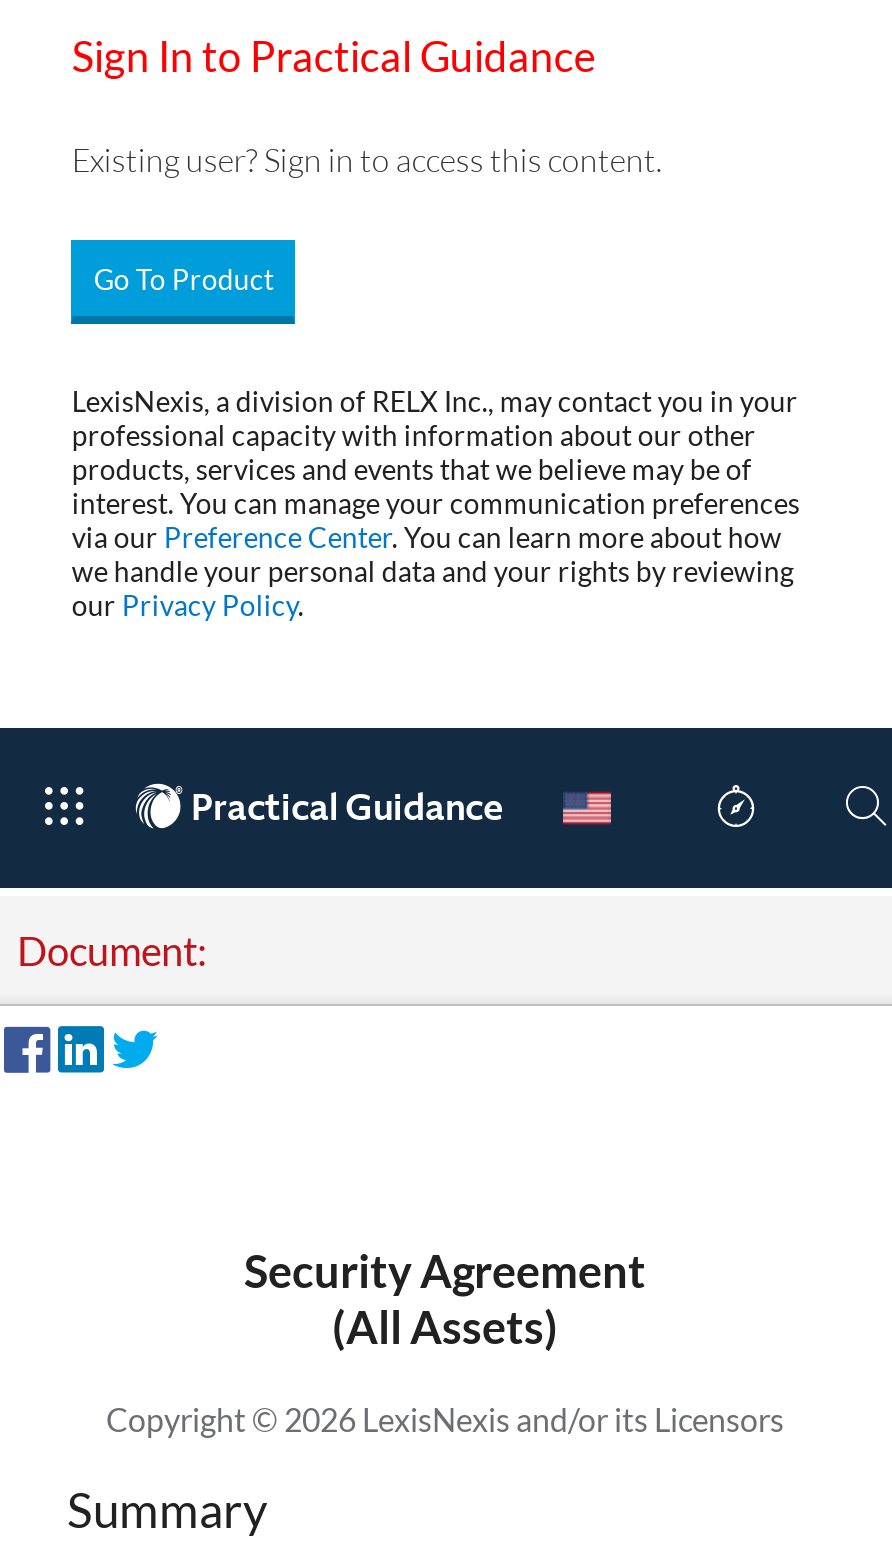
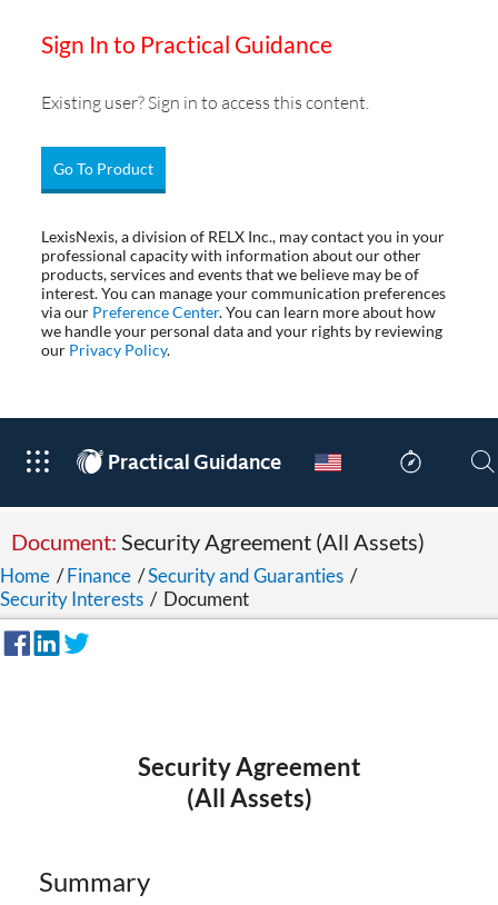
- Document:
+ Document: Security Agreement (All Assets)
+ Home / Finance / Security and Guaranties /
+ Security Interests / Document

moved down: Security Agreement | (All Assets)

- Copyright © 2026 LexisNexis and/or its Licensors
